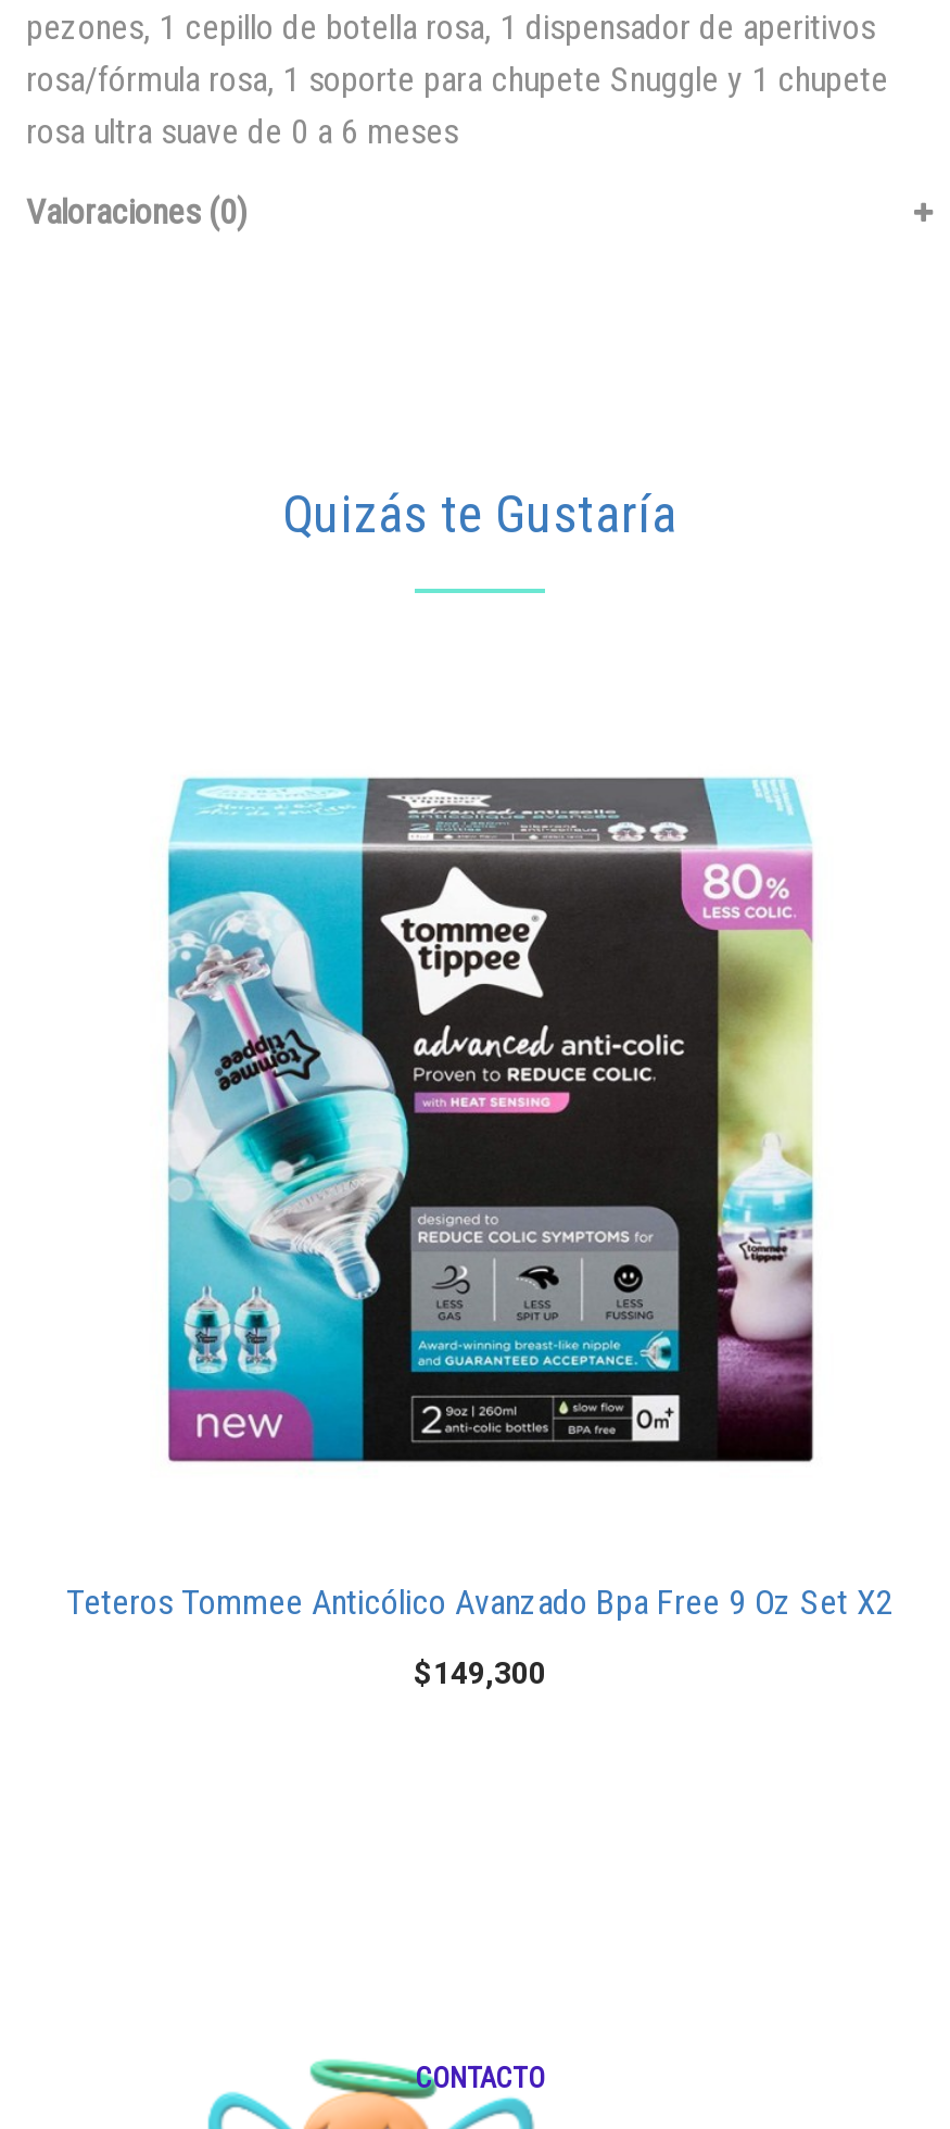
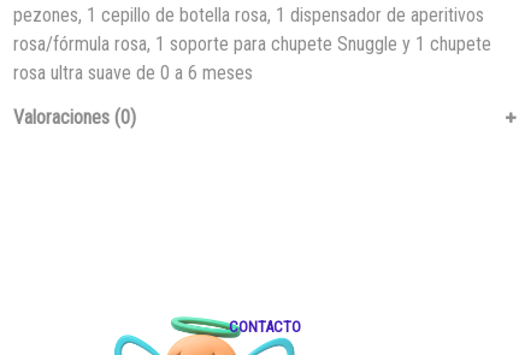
- Quizás te Gustaría

- [image]

- Teteros Tommee Anticólico Avanzado Bpa Free 9 Oz Set X2
- $149,300
